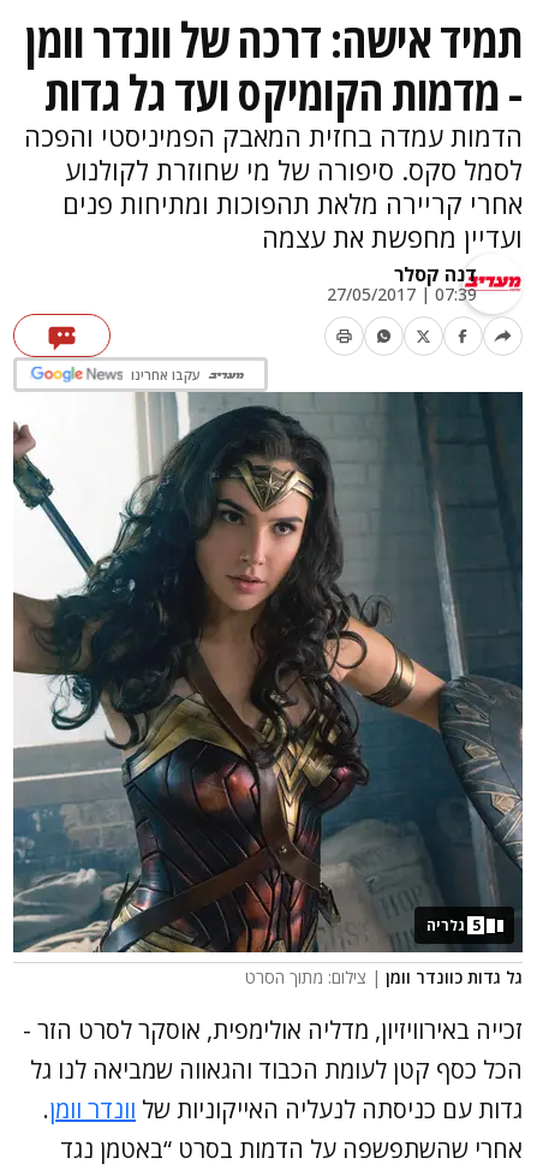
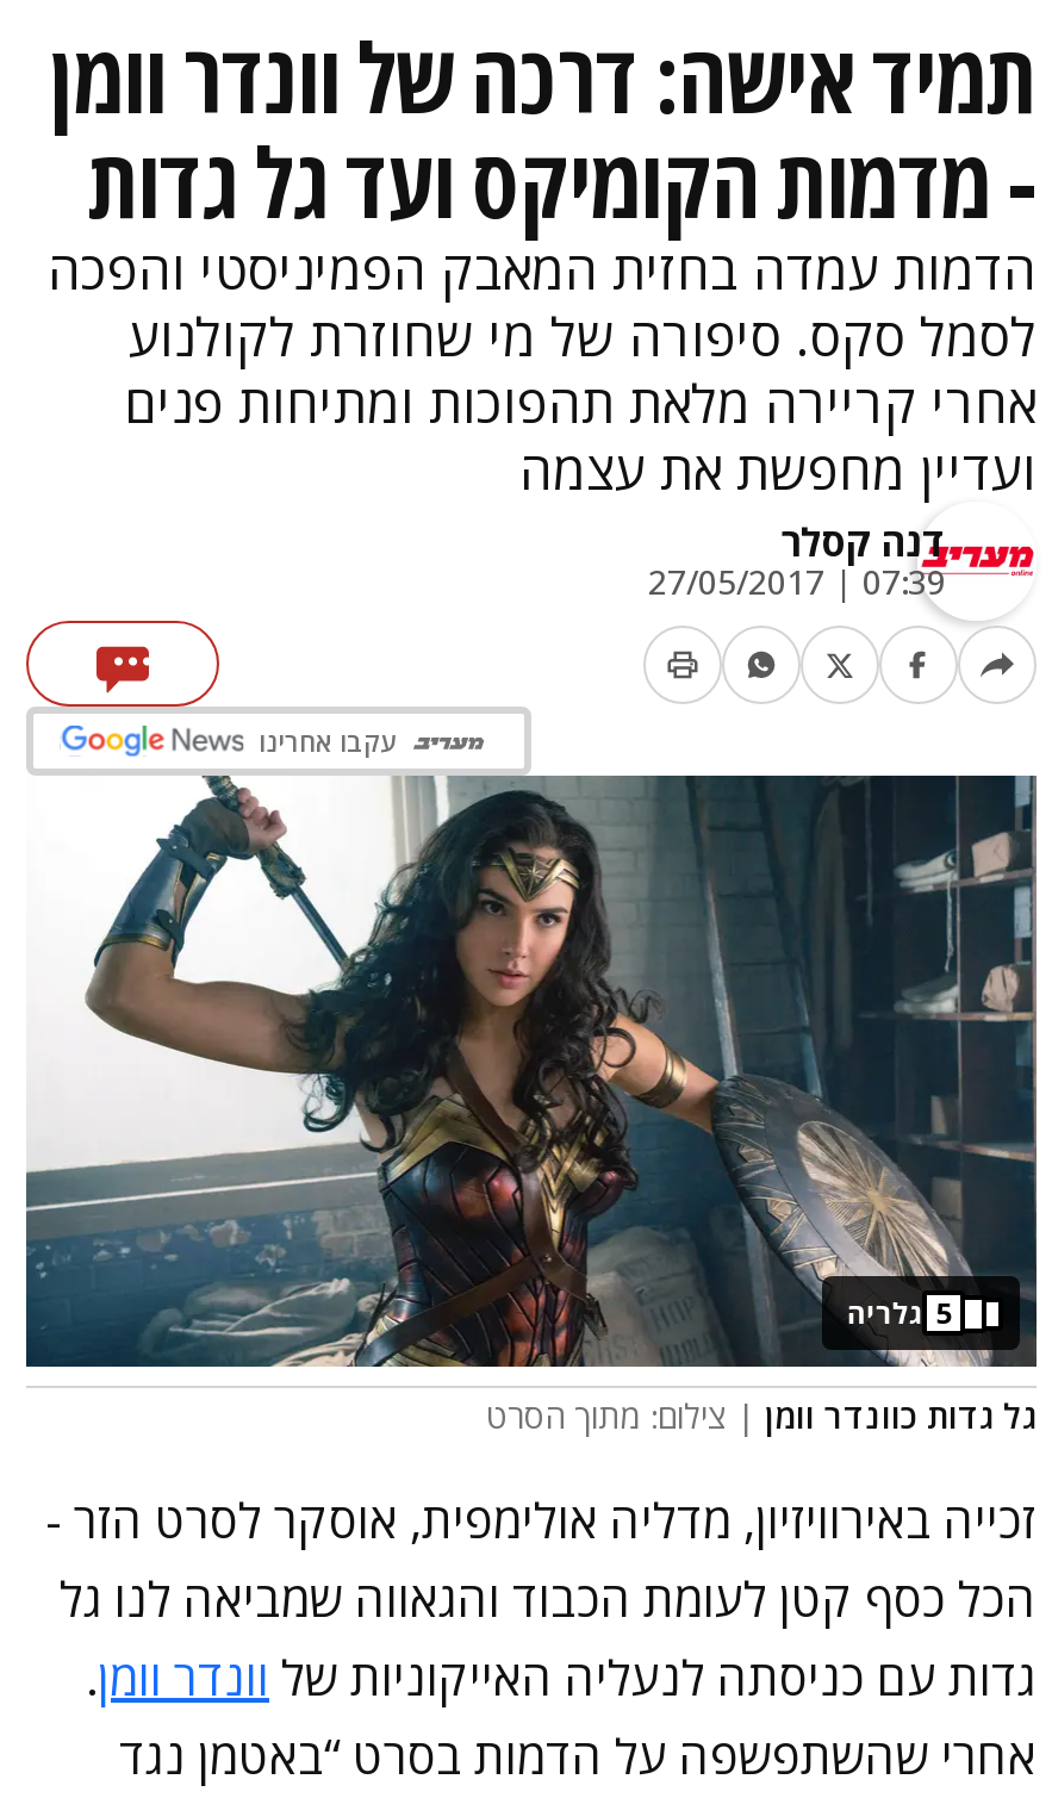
- [image]
+ [image]
